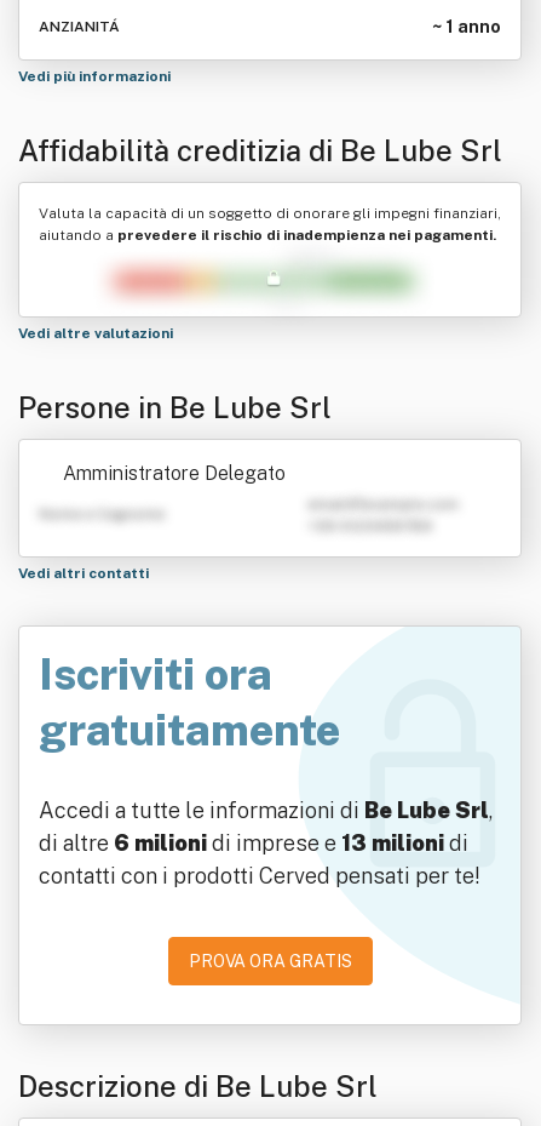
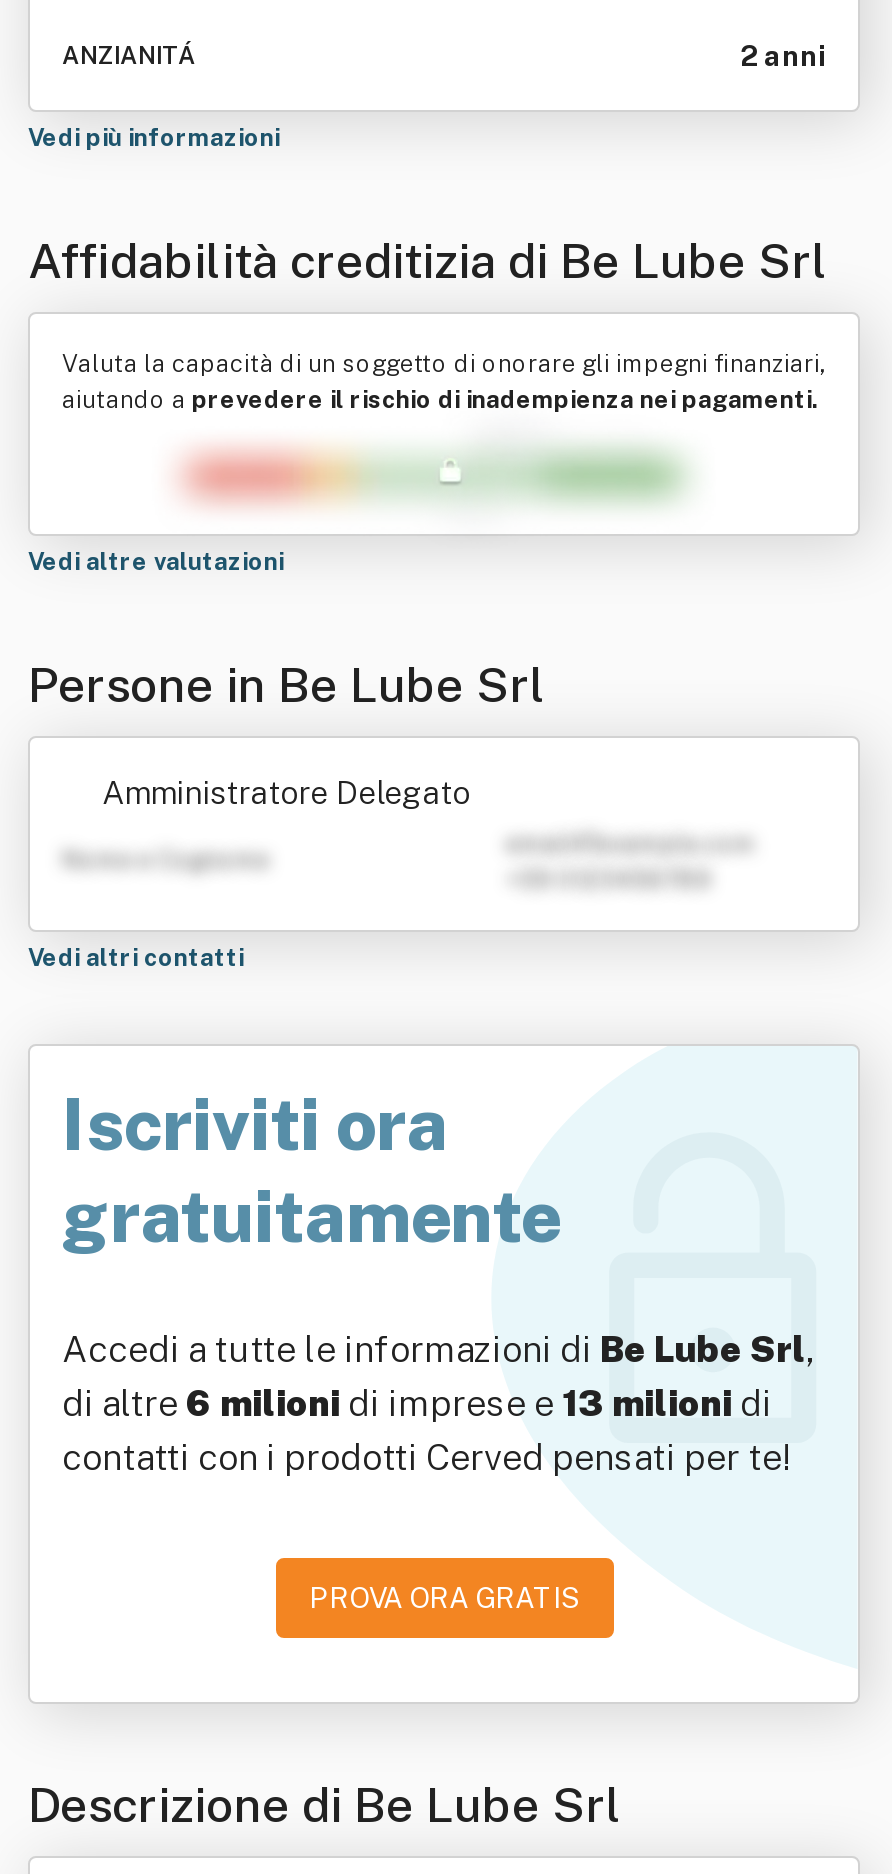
- ~ 1 anno
+ 2 anni
